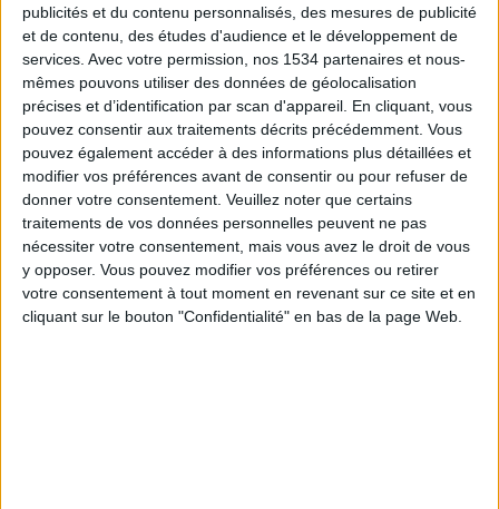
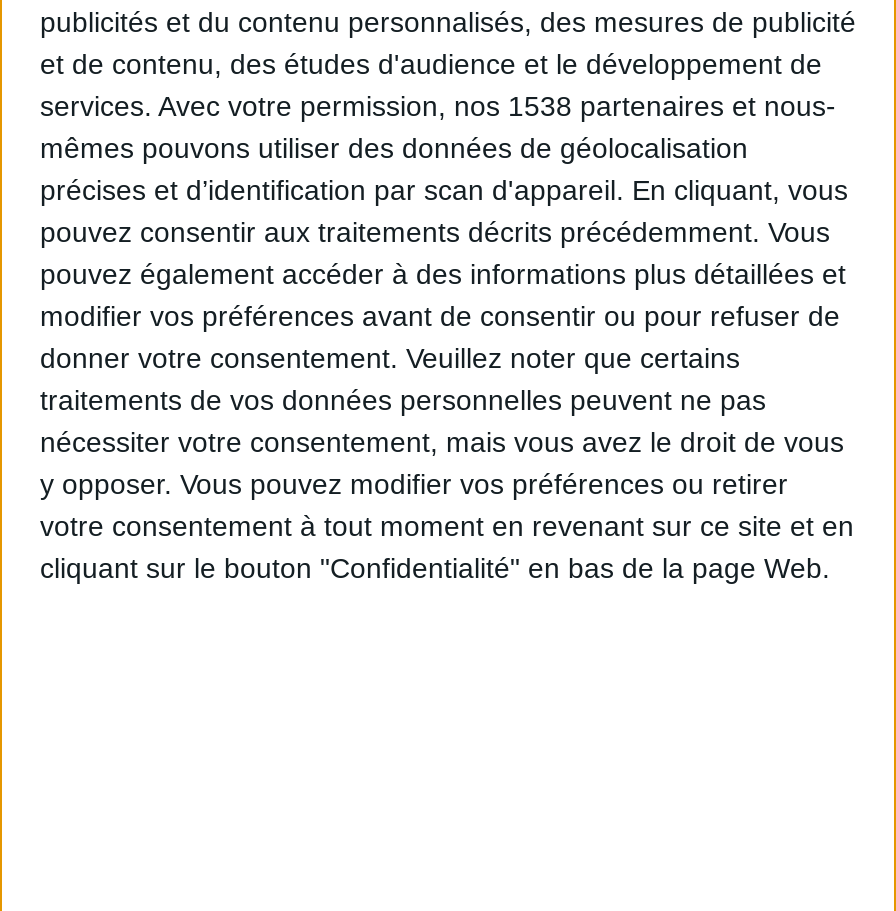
- services. Avec votre permission, nos 1534 partenaires et nous-
+ services. Avec votre permission, nos 1538 partenaires et nous-
